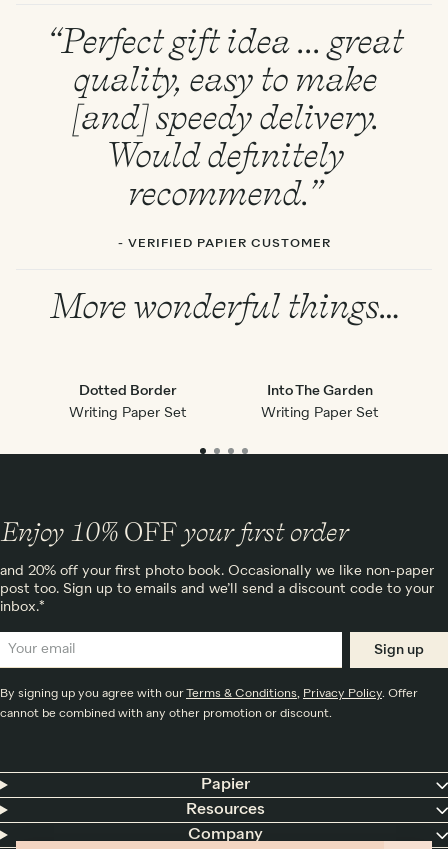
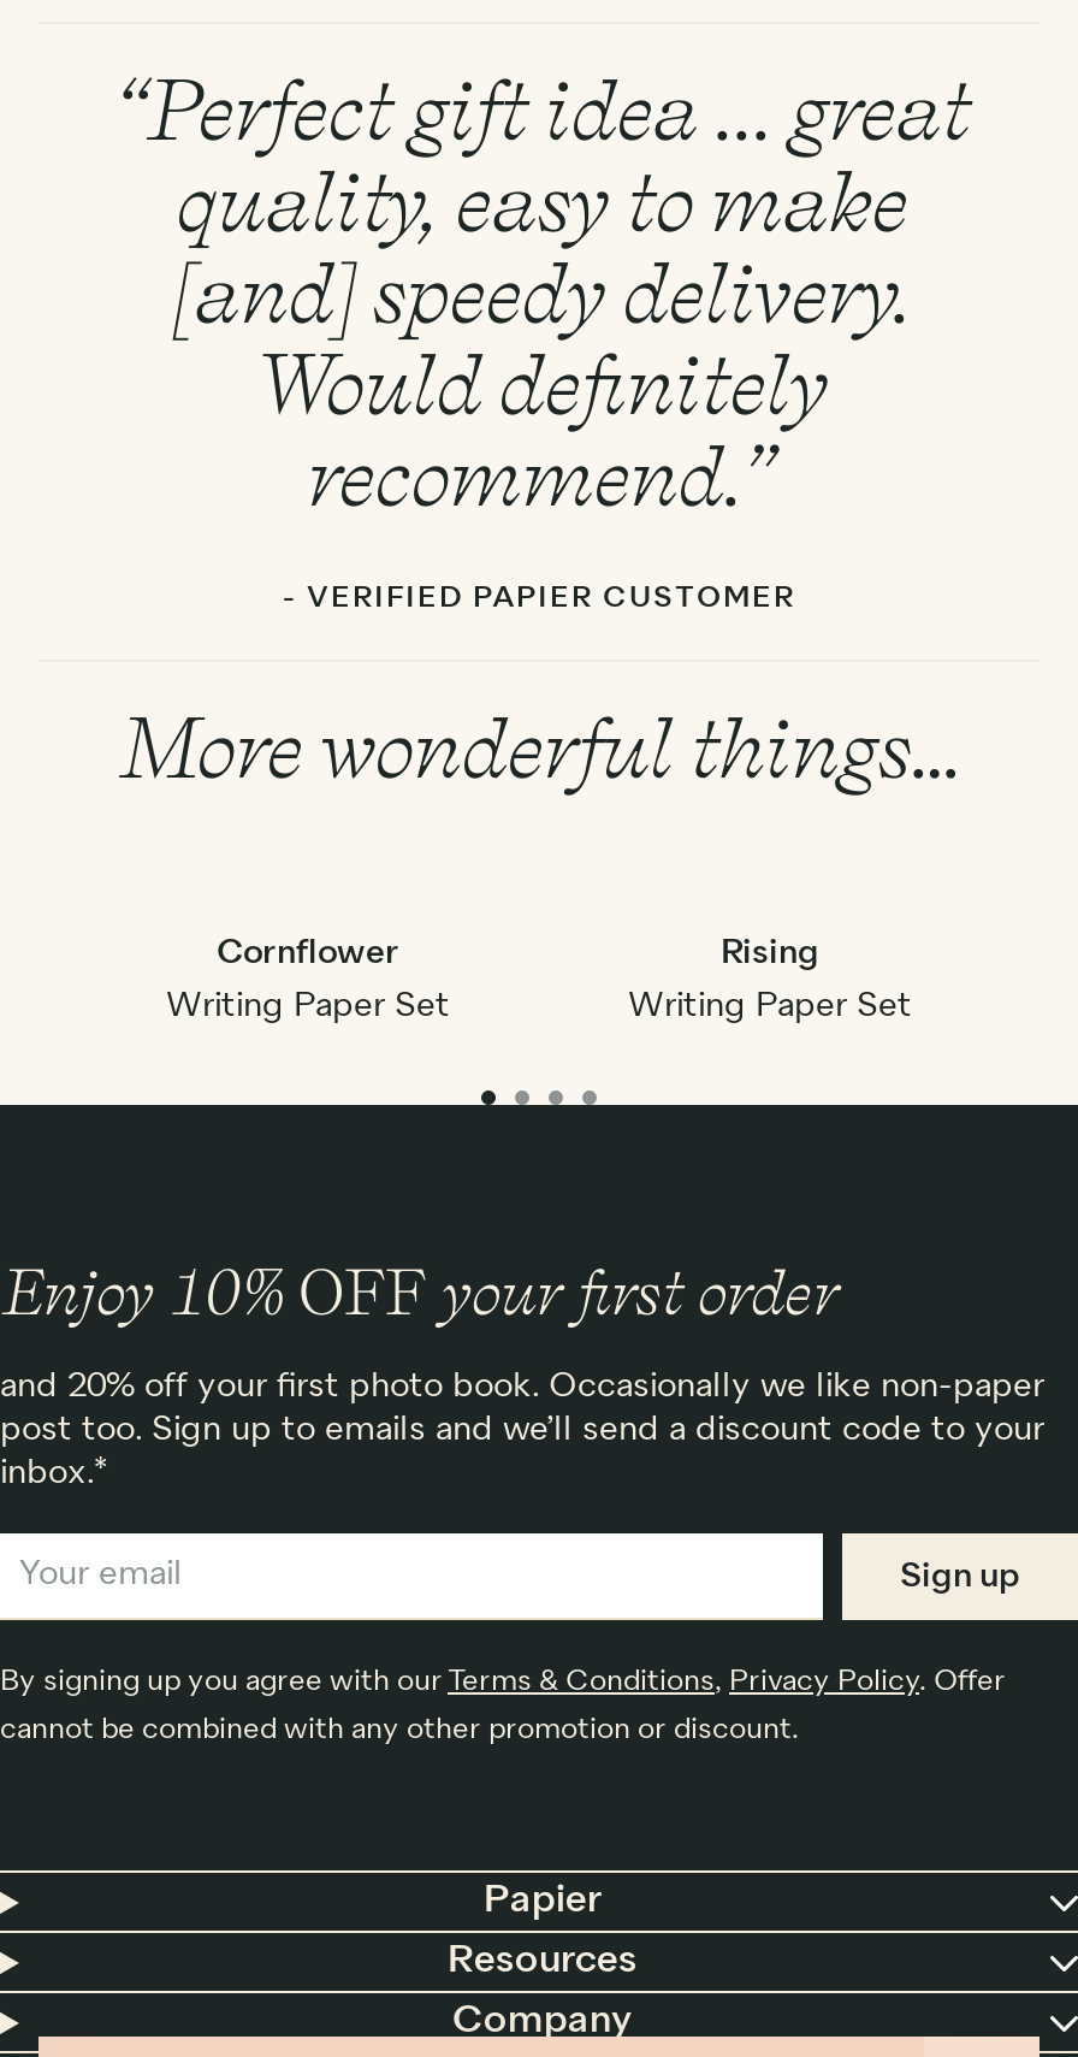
- Dotted Border
+ Cornflower

- Into The Garden
+ Rising
